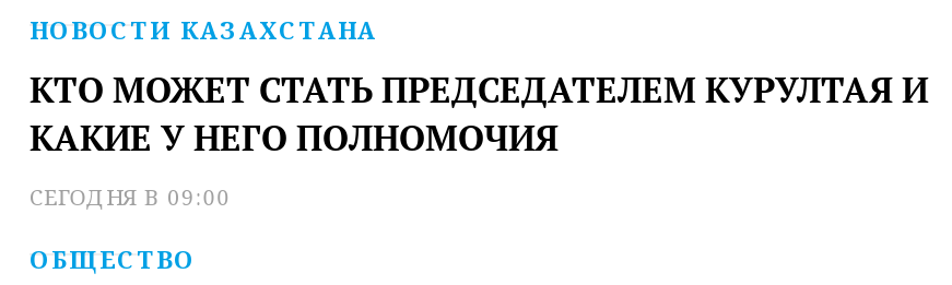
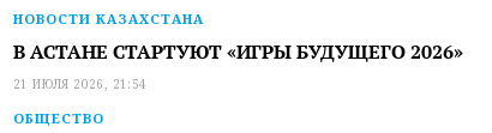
- КТО МОЖЕТ СТАТЬ ПРЕДСЕДАТЕЛЕМ КУРУЛТАЯ И
- КАКИЕ У НЕГО ПОЛНОМОЧИЯ
- СЕГОДНЯ В 09:00
+ В АСТАНЕ СТАРТУЮТ «ИГРЫ БУДУЩЕГО 2026»
+ 21 ИЮЛЯ 2026, 21:54
